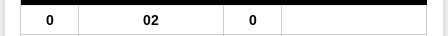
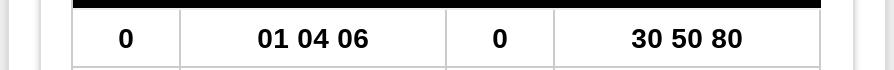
- 02
+ 01 04 06

+ 30 50 80
